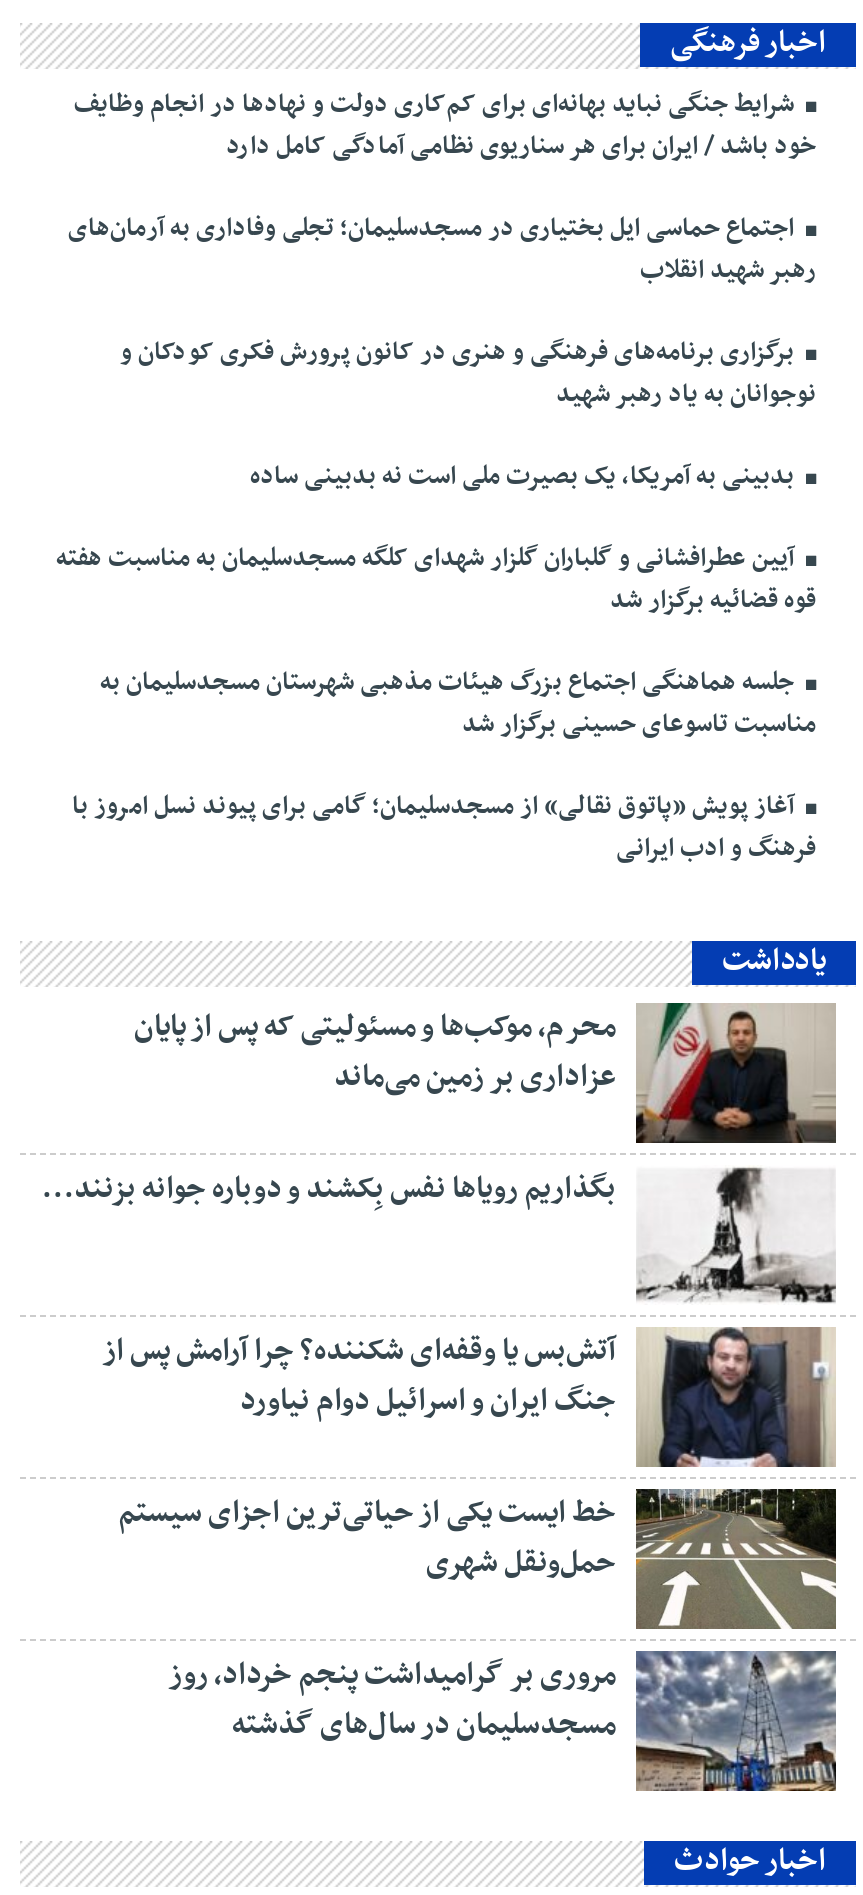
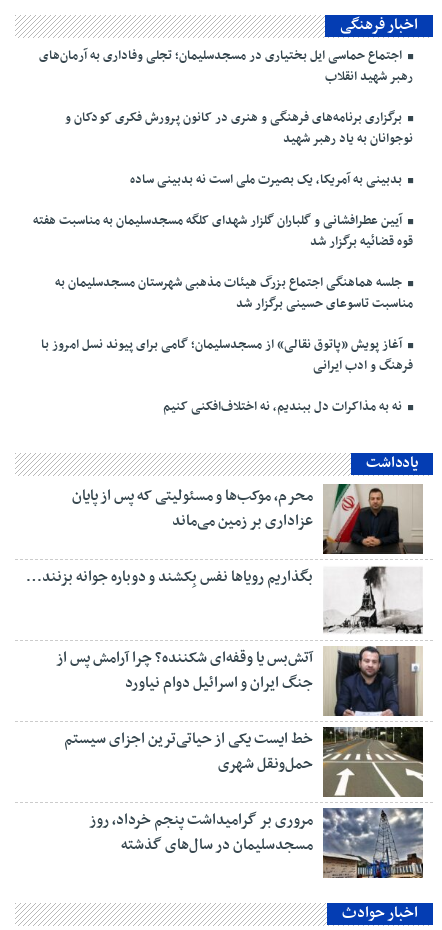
- شرایط جنگی نباید بهانه‌ای برای کم‌کاری دولت و نهادها در انجام وظایف
- خود باشد / ایران برای هر سناریوی نظامی آمادگی کامل دارد

moved up: اجتماع حماسی ایل بختیاری در مسجدسلیمان؛ تجلی وفاداری به آرمان‌های | رهبر شهید انقلاب | برگزاری برنامه‌های فرهنگی و هنری در کانون پرورش فکری کودکان و | ... | آغاز پویش «پاتوق نقالی» از مسجدسلیمان؛ گامی برای پیوند نسل امروز با | فرهنگ و ادب ایرانی

+ نه به مذاکرات دل ببندیم، نه اختلاف‌افکنی کنیم
